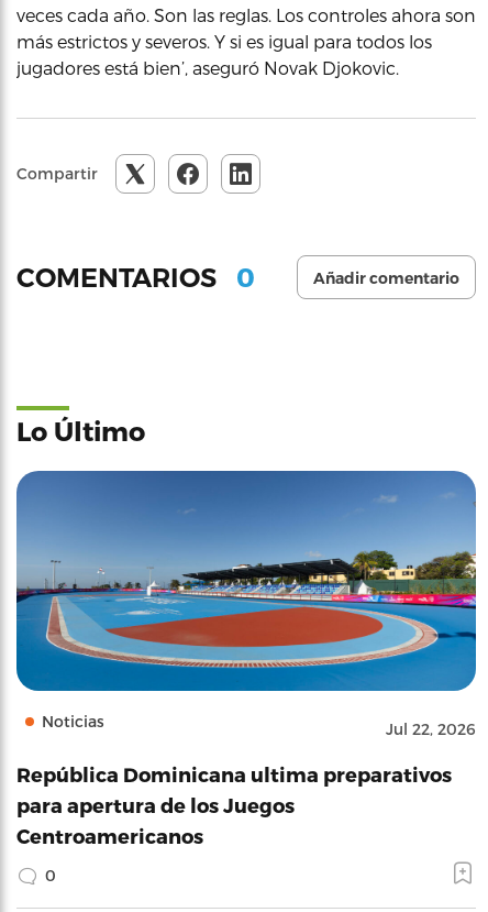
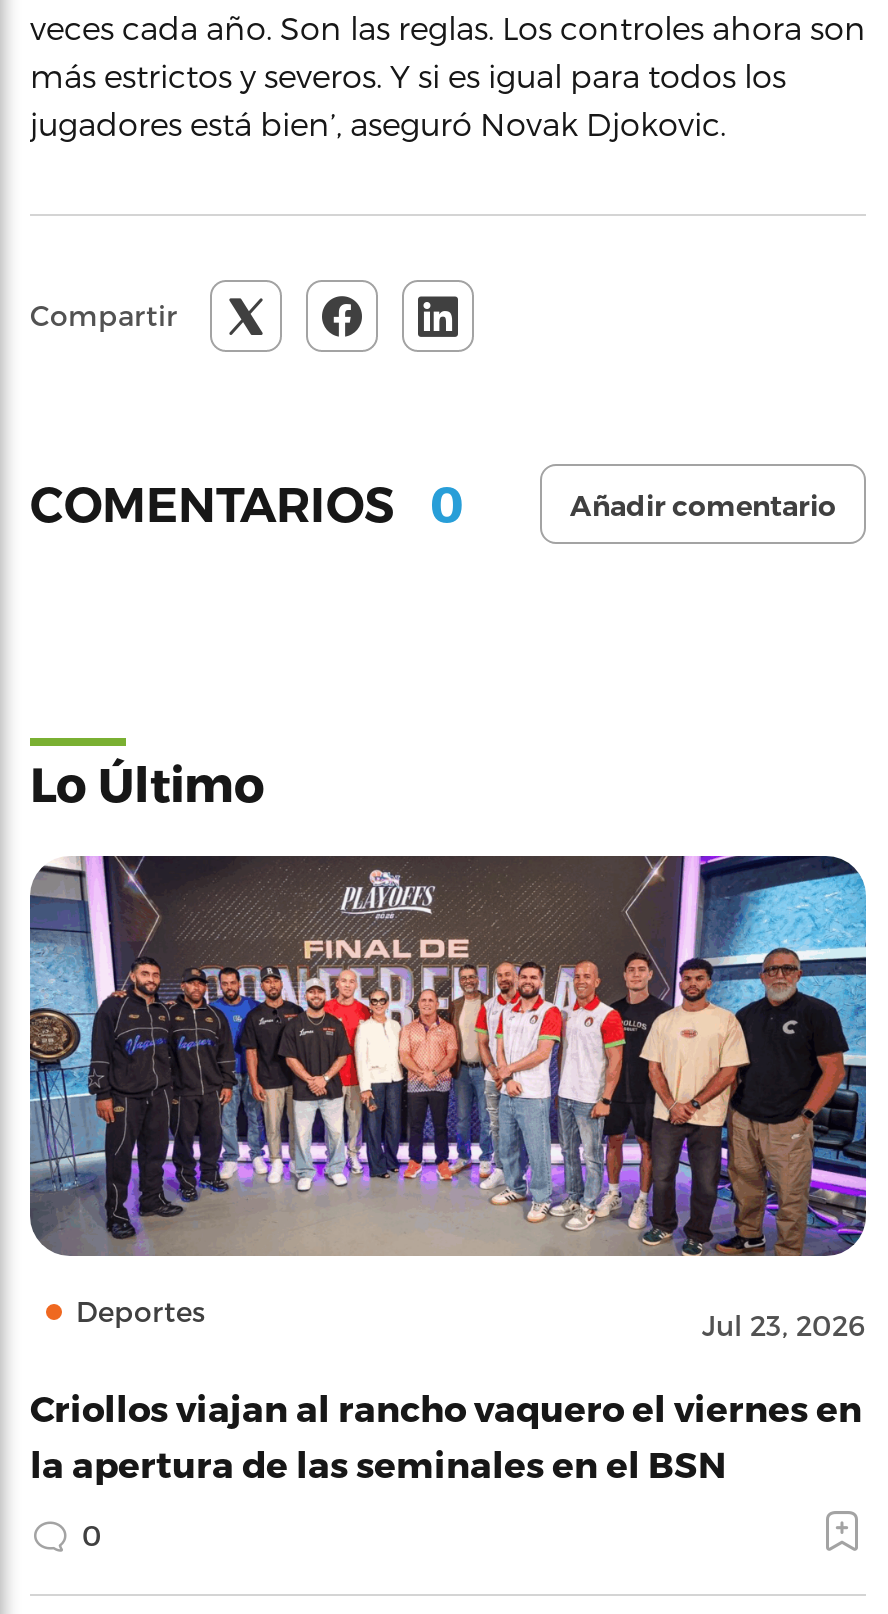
- [image]
- Noticias
- Jul 22, 2026
+ [image]
+ Deportes
+ Jul 23, 2026

- República Dominicana ultima preparativos
- para apertura de los Juegos
- Centroamericanos
+ Criollos viajan al rancho vaquero el viernes en
+ la apertura de las seminales en el BSN
